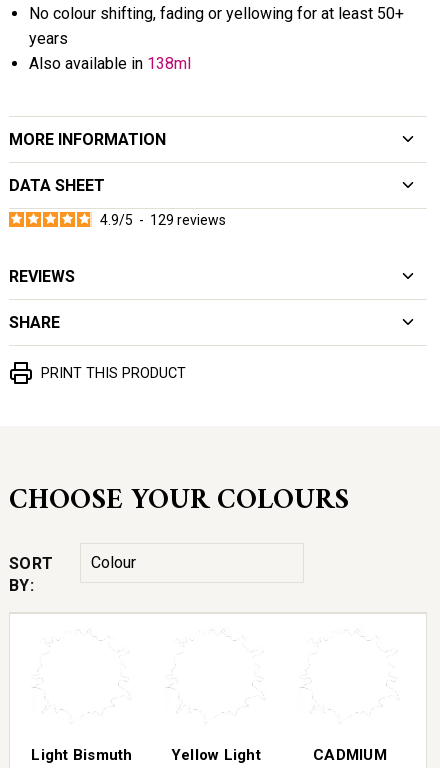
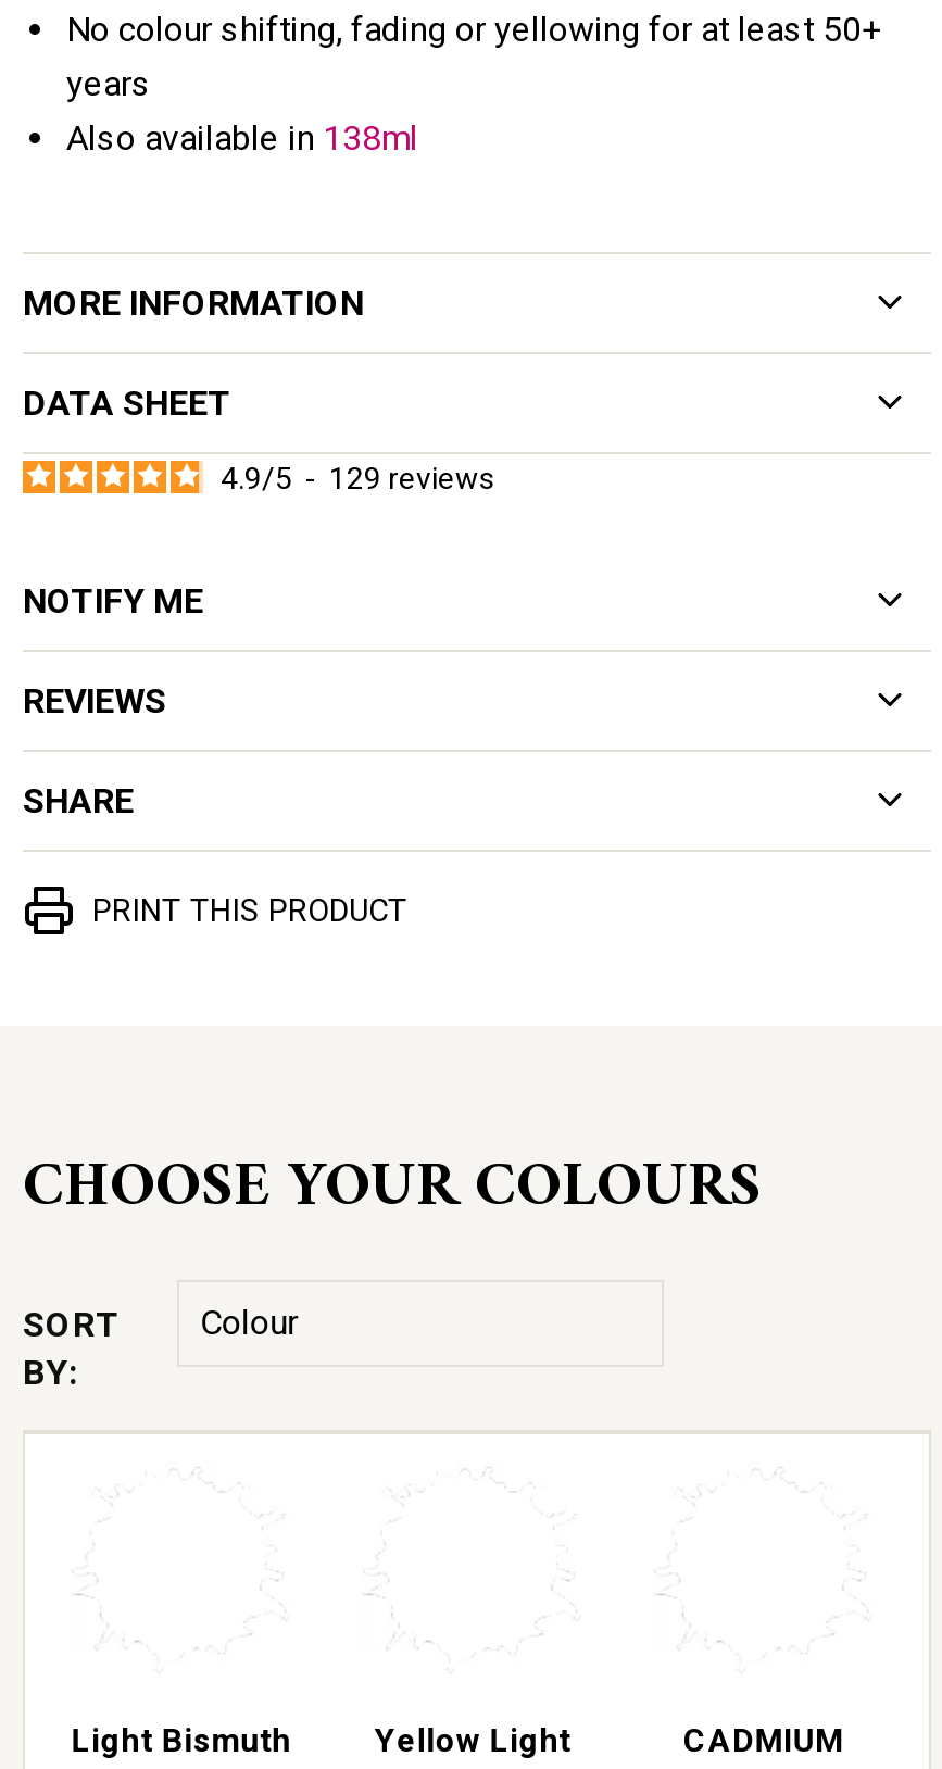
+ NOTIFY ME
